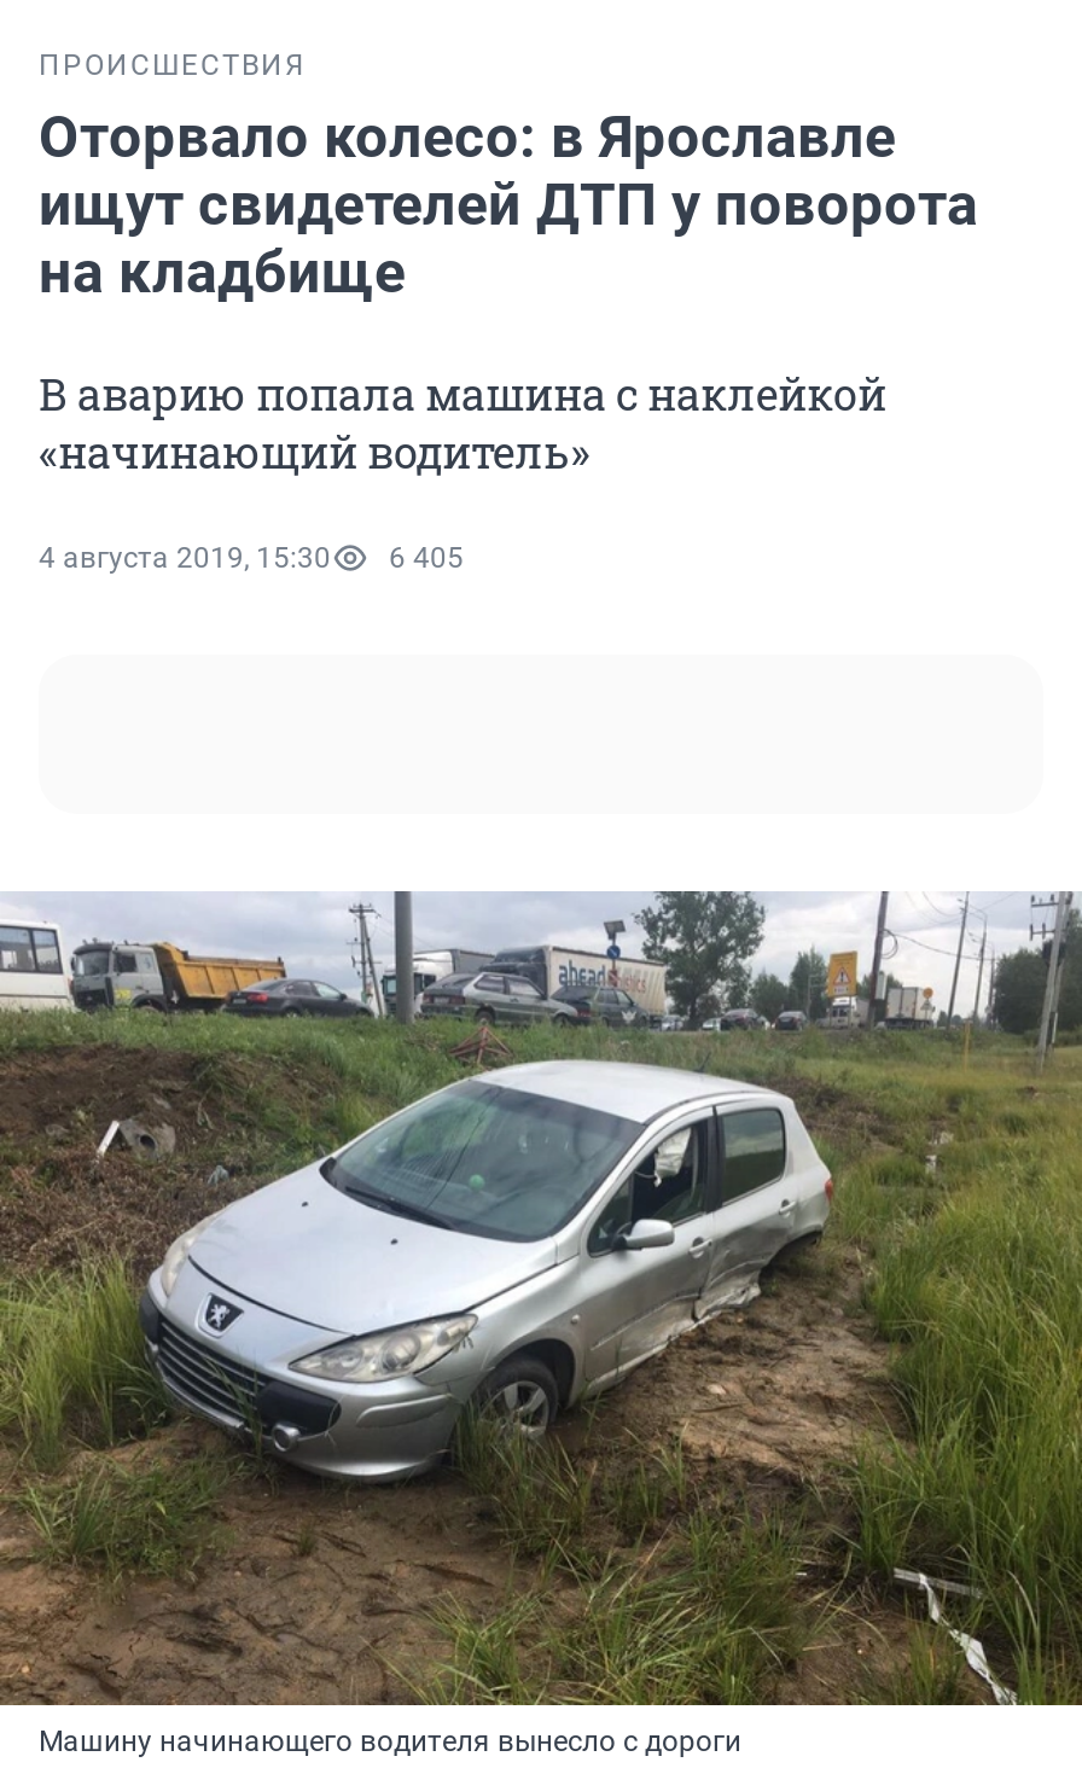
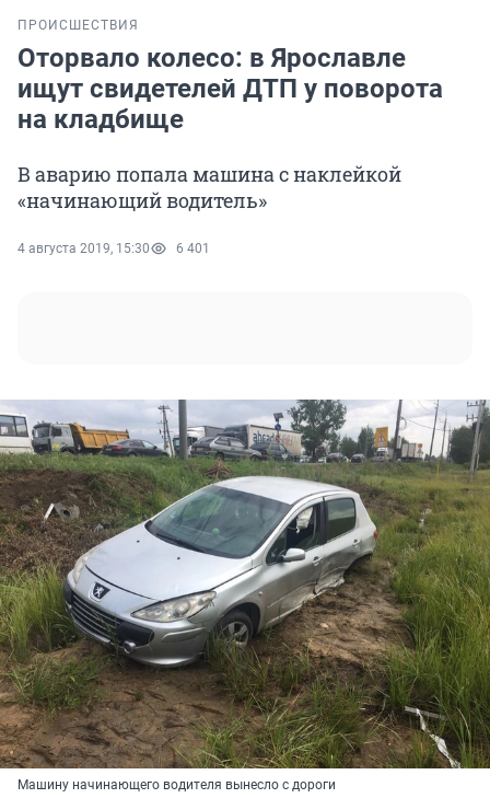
- 4 августа 2019, 15:30 6 405
+ 4 августа 2019, 15:30 6 401
